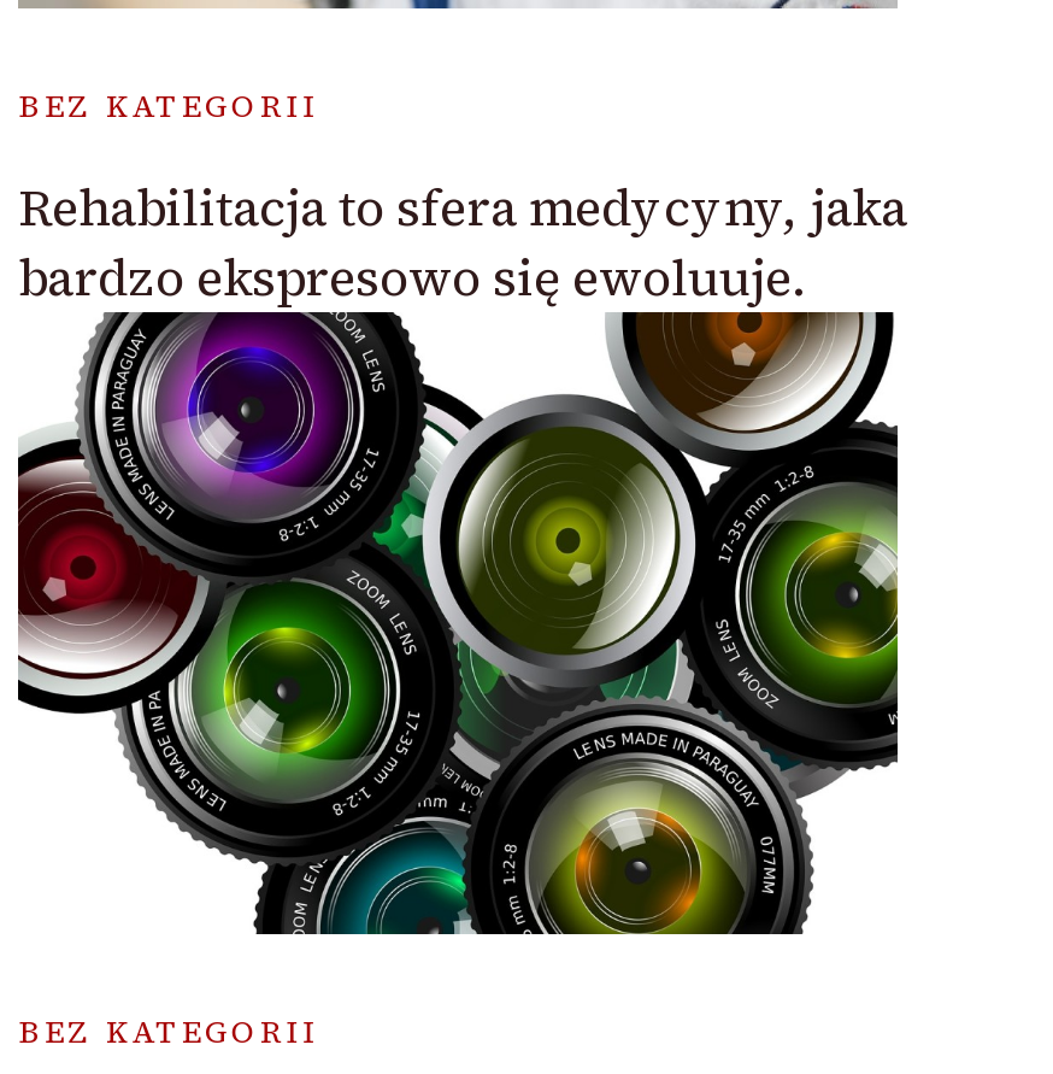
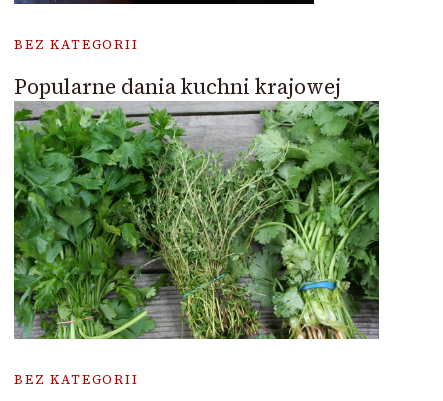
- Rehabilitacja to sfera medycyny, jaka
- bardzo ekspresowo się ewoluuje.
+ Popularne dania kuchni krajowej

- [image]
+ [image]
